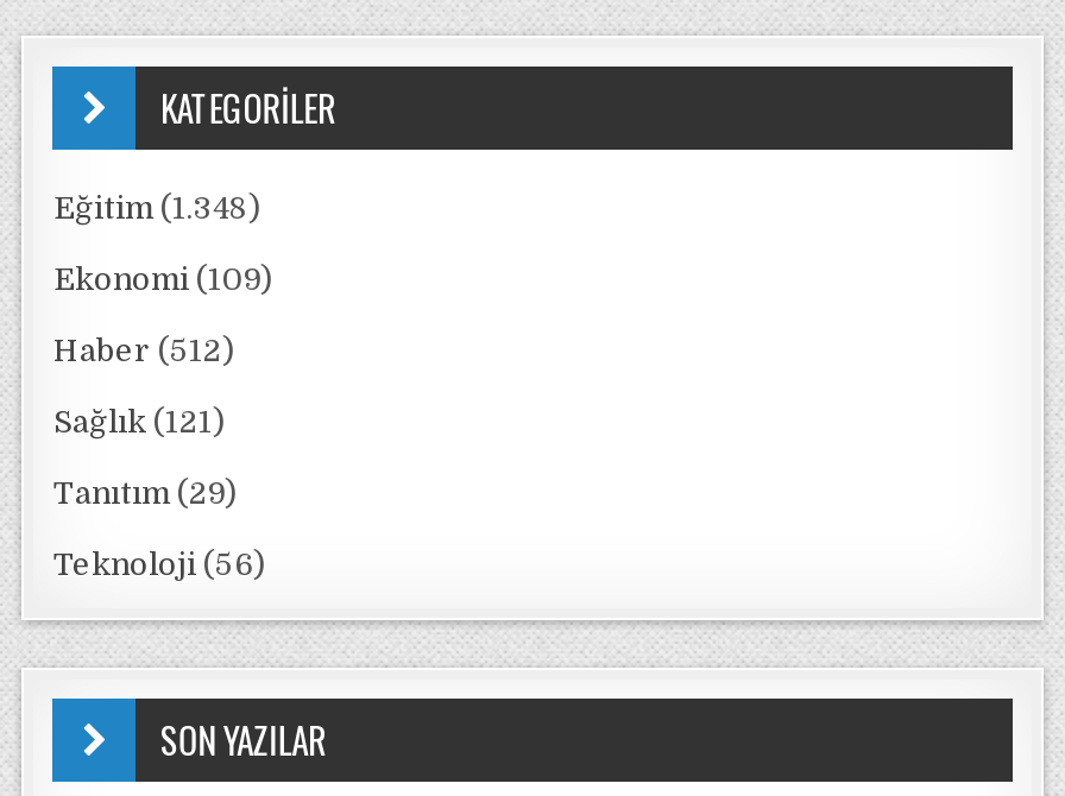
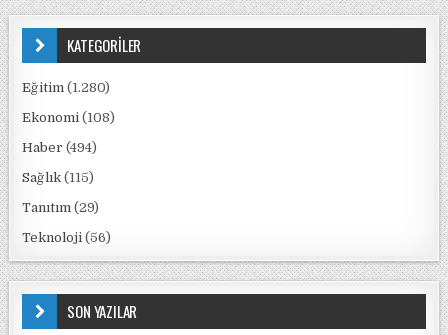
- Eğitim (1.348)
+ Eğitim (1.280)

- Ekonomi (109)
+ Ekonomi (108)

- Haber (512)
+ Haber (494)

- Sağlık (121)
+ Sağlık (115)
